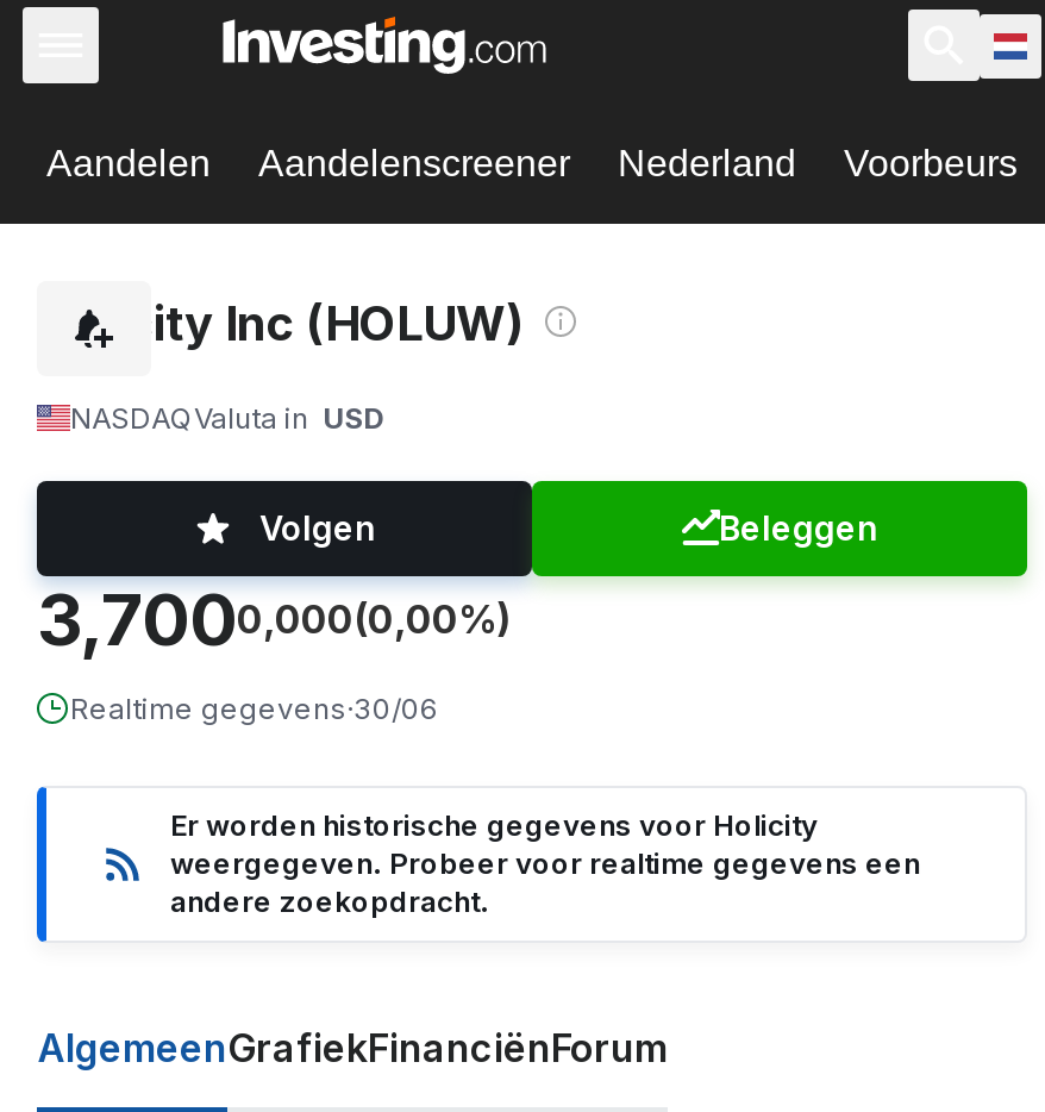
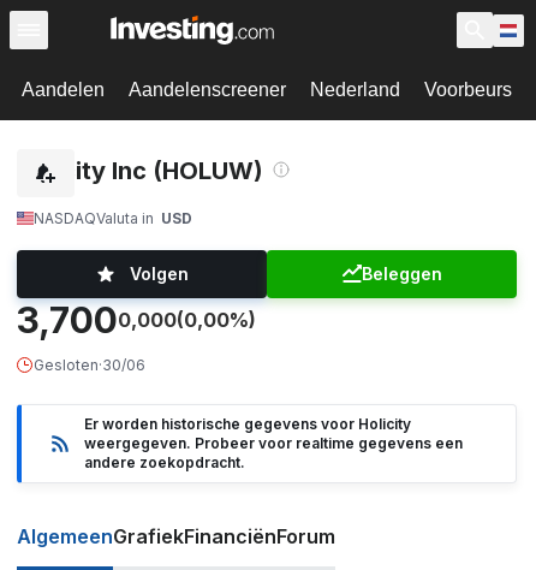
- Realtime gegevens·30/06
+ Gesloten·30/06
